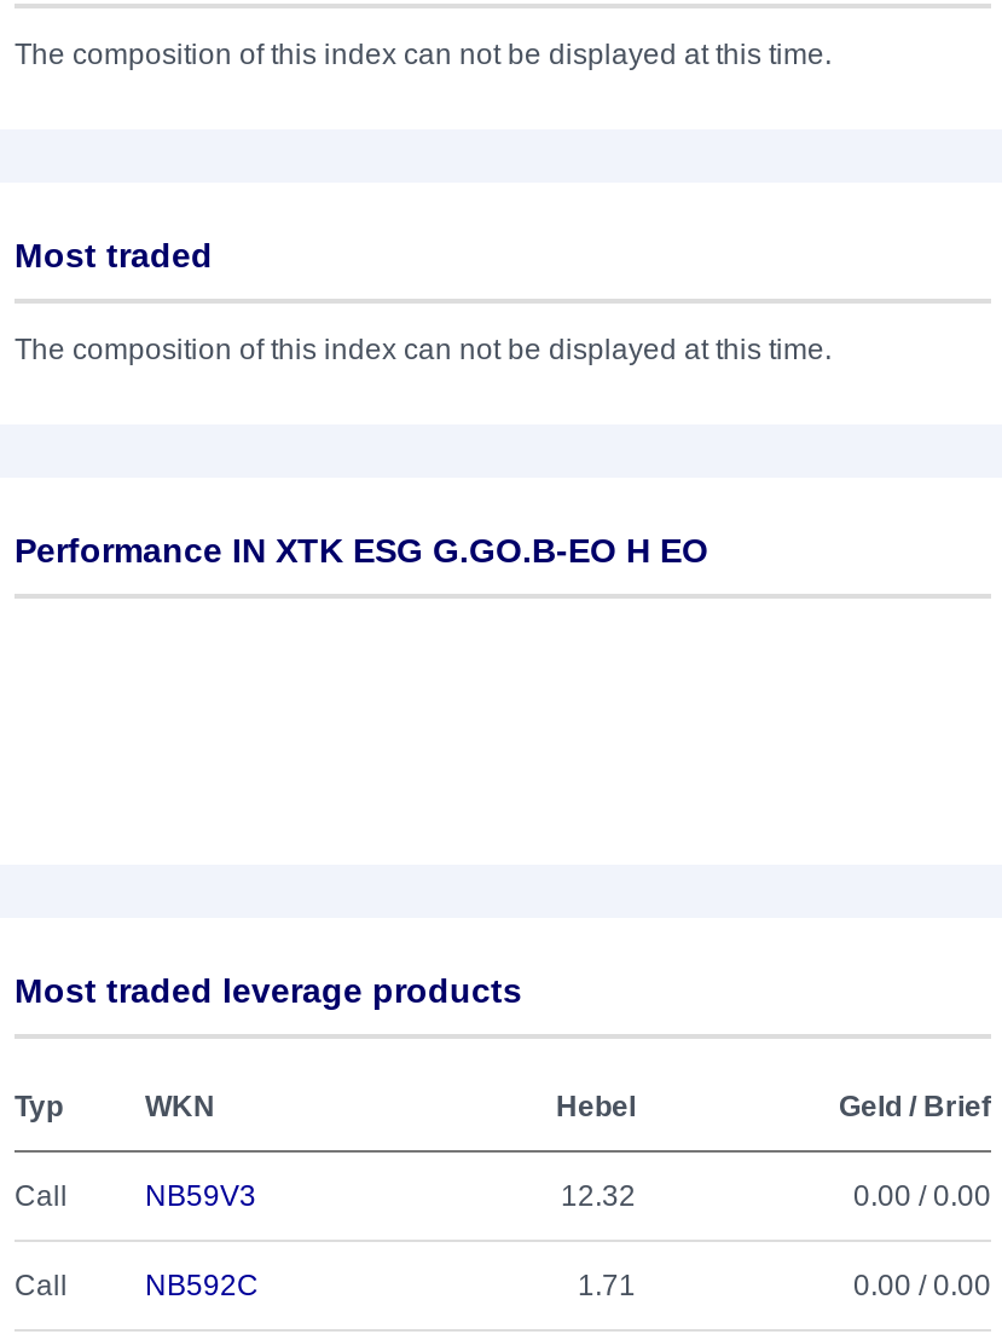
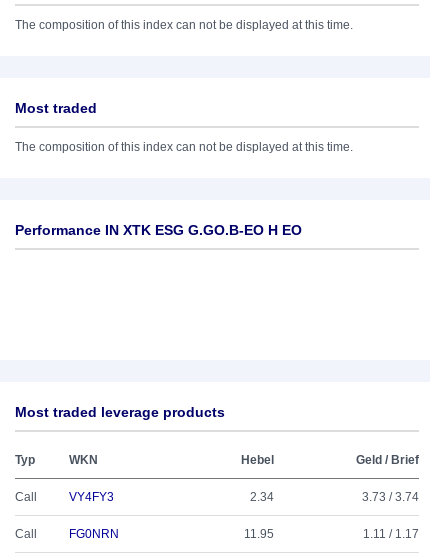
- NB59V3
- 12.32
- 0.00 / 0.00
+ VY4FY3
+ 2.34
+ 3.73 / 3.74

- NB592C
- 1.71
- 0.00 / 0.00
+ FG0NRN
+ 11.95
+ 1.11 / 1.17
